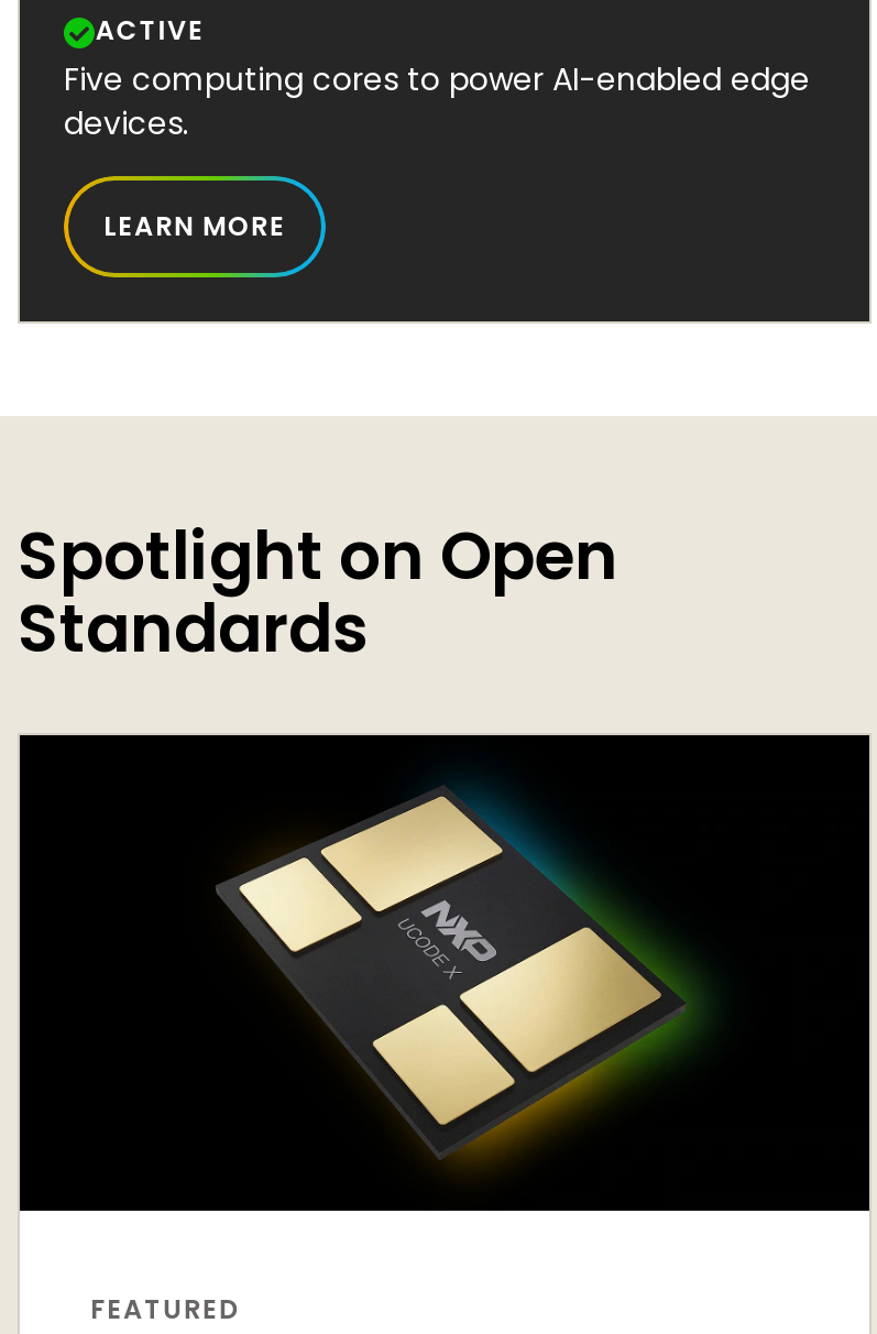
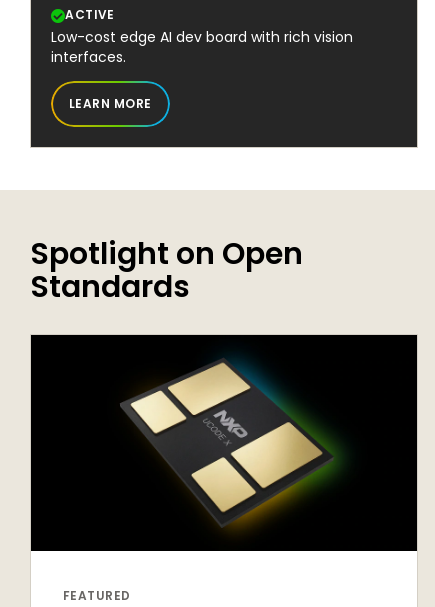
- Five computing cores to power AI-enabled edge
- devices.
+ Low-cost edge AI dev board with rich vision
+ interfaces.
